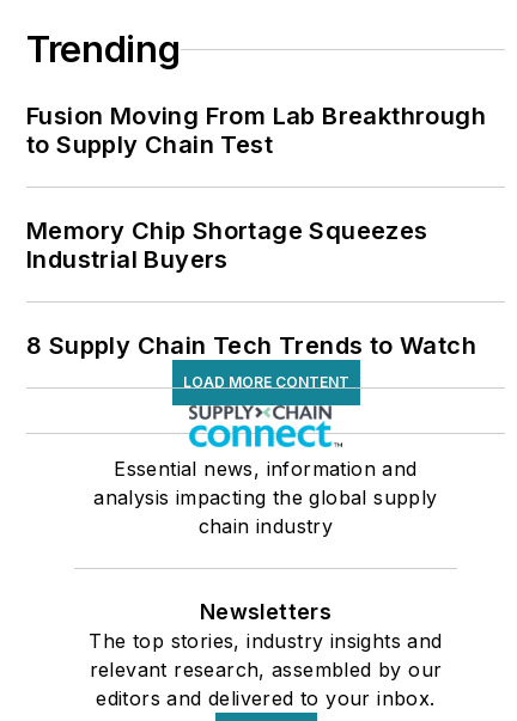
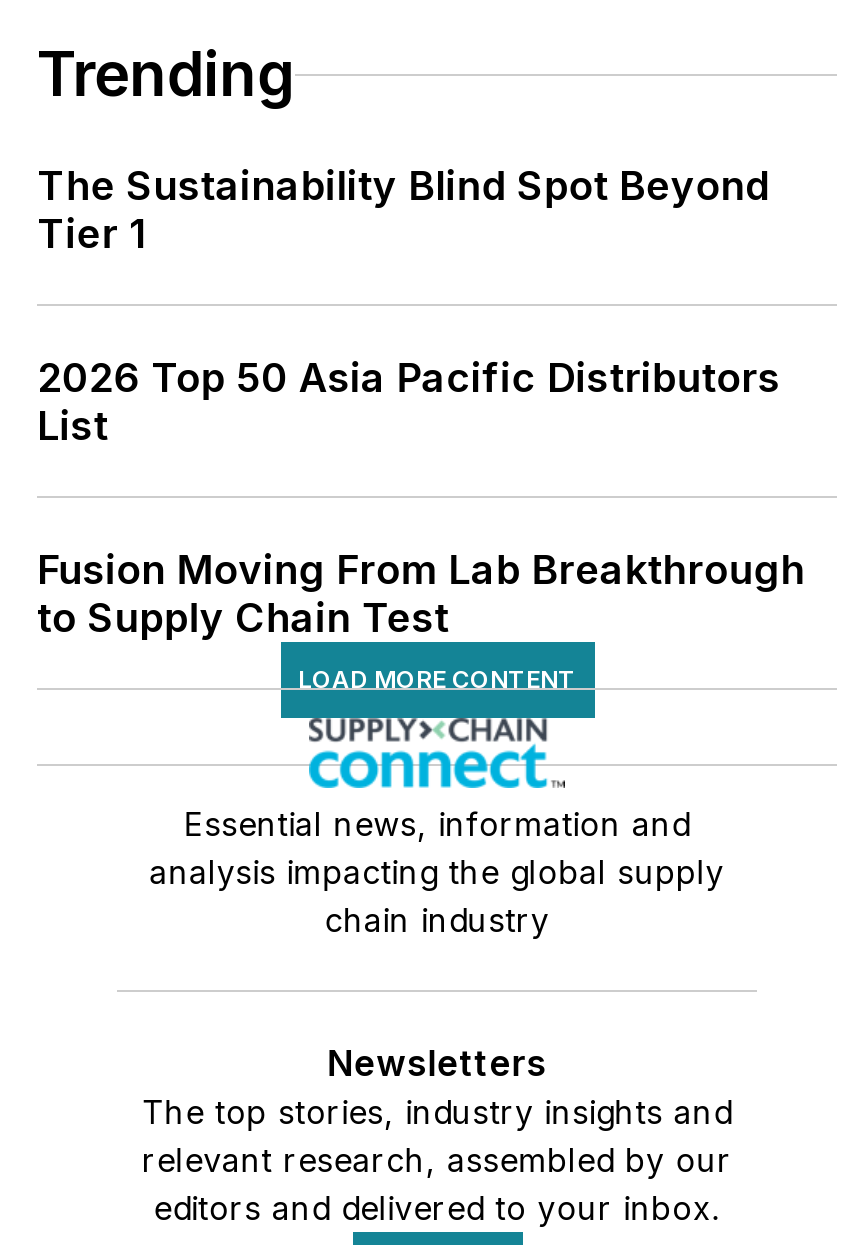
+ The Sustainability Blind Spot Beyond
+ Tier 1
+ 2026 Top 50 Asia Pacific Distributors
+ List

moved down: Fusion Moving From Lab Breakthrough | to Supply Chain Test

- Memory Chip Shortage Squeezes
- Industrial Buyers
- 8 Supply Chain Tech Trends to Watch
